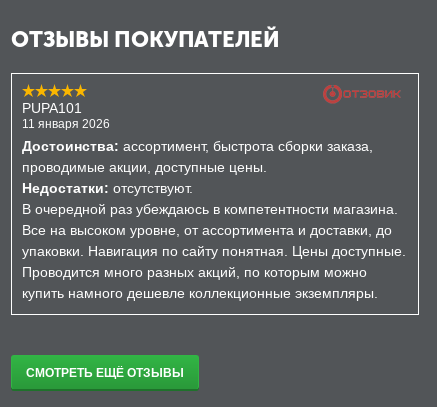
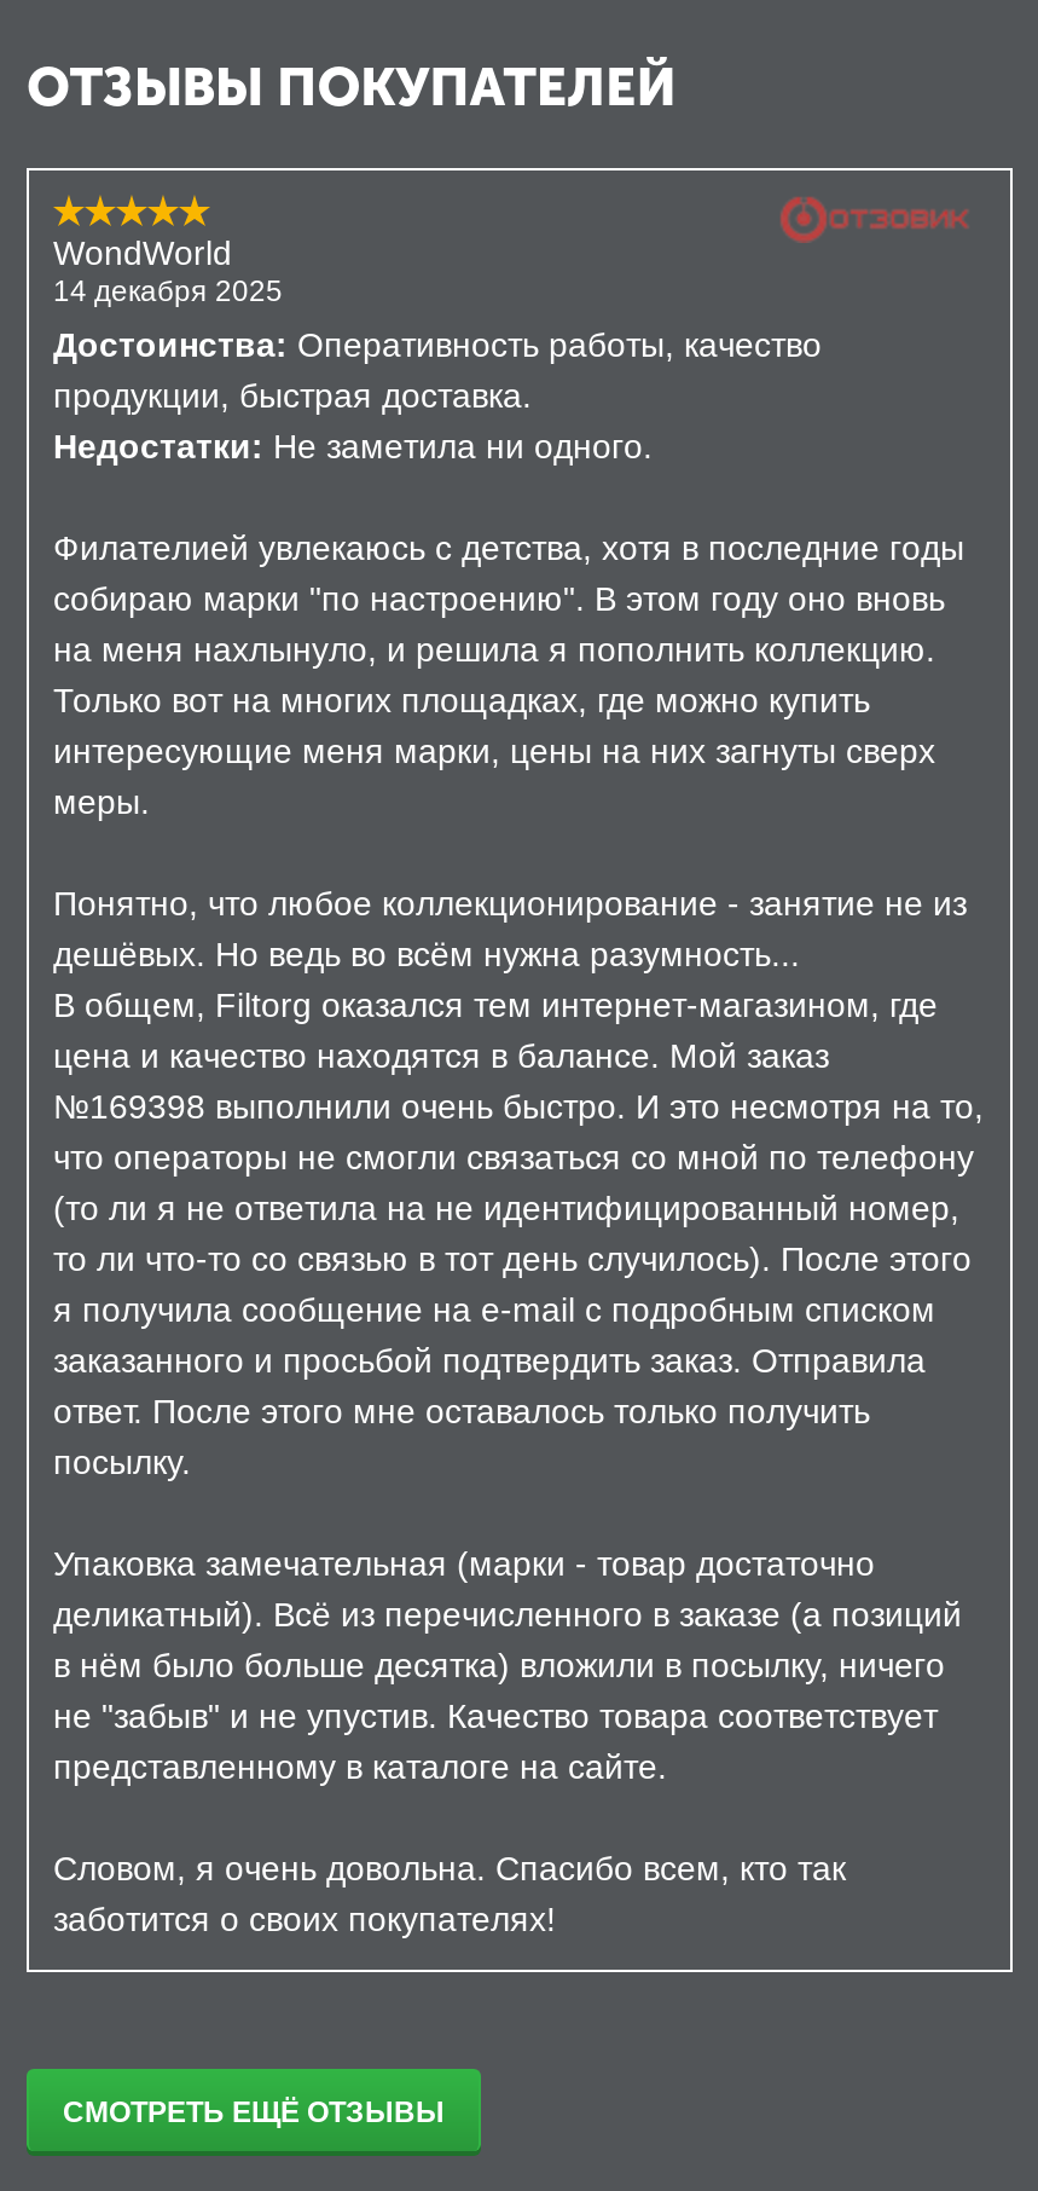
- PUPA101
- 11 января 2026
- Достоинства: ассортимент, быстрота сборки заказа,
- проводимые акции, доступные цены.
- Недостатки: отсутствуют.
- В очередной раз убеждаюсь в компетентности магазина.
- Все на высоком уровне, от ассортимента и доставки, до
- упаковки. Навигация по сайту понятная. Цены доступные.
- Проводится много разных акций, по которым можно
- купить намного дешевле коллекционные экземпляры.
+ WondWorld
+ 14 декабря 2025
+ Достоинства: Оперативность работы, качество
+ продукции, быстрая доставка.
+ Недостатки: Не заметила ни одного.
+ Филателией увлекаюсь с детства, хотя в последние годы
+ собираю марки "по настроению". В этом году оно вновь
+ на меня нахлынуло, и решила я пополнить коллекцию.
+ Только вот на многих площадках, где можно купить
+ интересующие меня марки, цены на них загнуты сверх
+ меры.
+ Понятно, что любое коллекционирование - занятие не из
+ дешёвых. Но ведь во всём нужна разумность...
+ В общем, Filtorg оказался тем интернет-магазином, где
+ цена и качество находятся в балансе. Мой заказ
+ №169398 выполнили очень быстро. И это несмотря на то,
+ что операторы не смогли связаться со мной по телефону
+ (то ли я не ответила на не идентифицированный номер,
+ то ли что-то со связью в тот день случилось). После этого
+ я получила сообщение на e-mail с подробным списком
+ заказанного и просьбой подтвердить заказ. Отправила
+ ответ. После этого мне оставалось только получить
+ посылку.
+ Упаковка замечательная (марки - товар достаточно
+ деликатный). Всё из перечисленного в заказе (а позиций
+ в нём было больше десятка) вложили в посылку, ничего
+ не "забыв" и не упустив. Качество товара соответствует
+ представленному в каталоге на сайте.
+ Словом, я очень довольна. Спасибо всем, кто так
+ заботится о своих покупателях!
